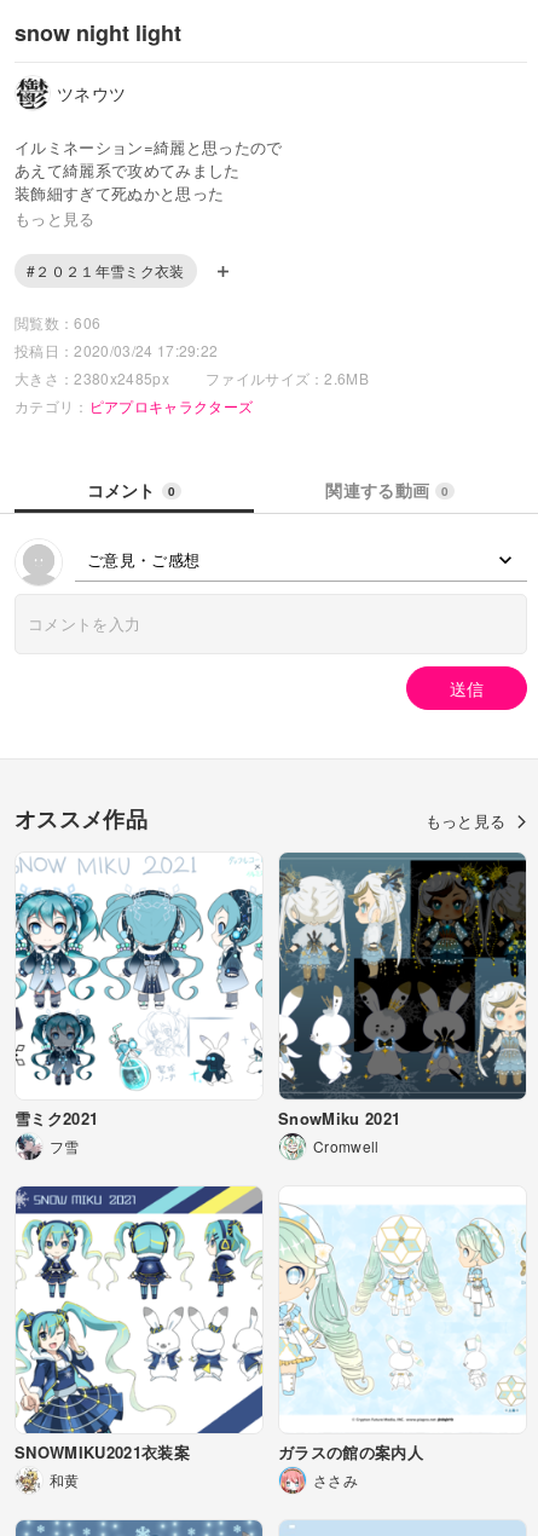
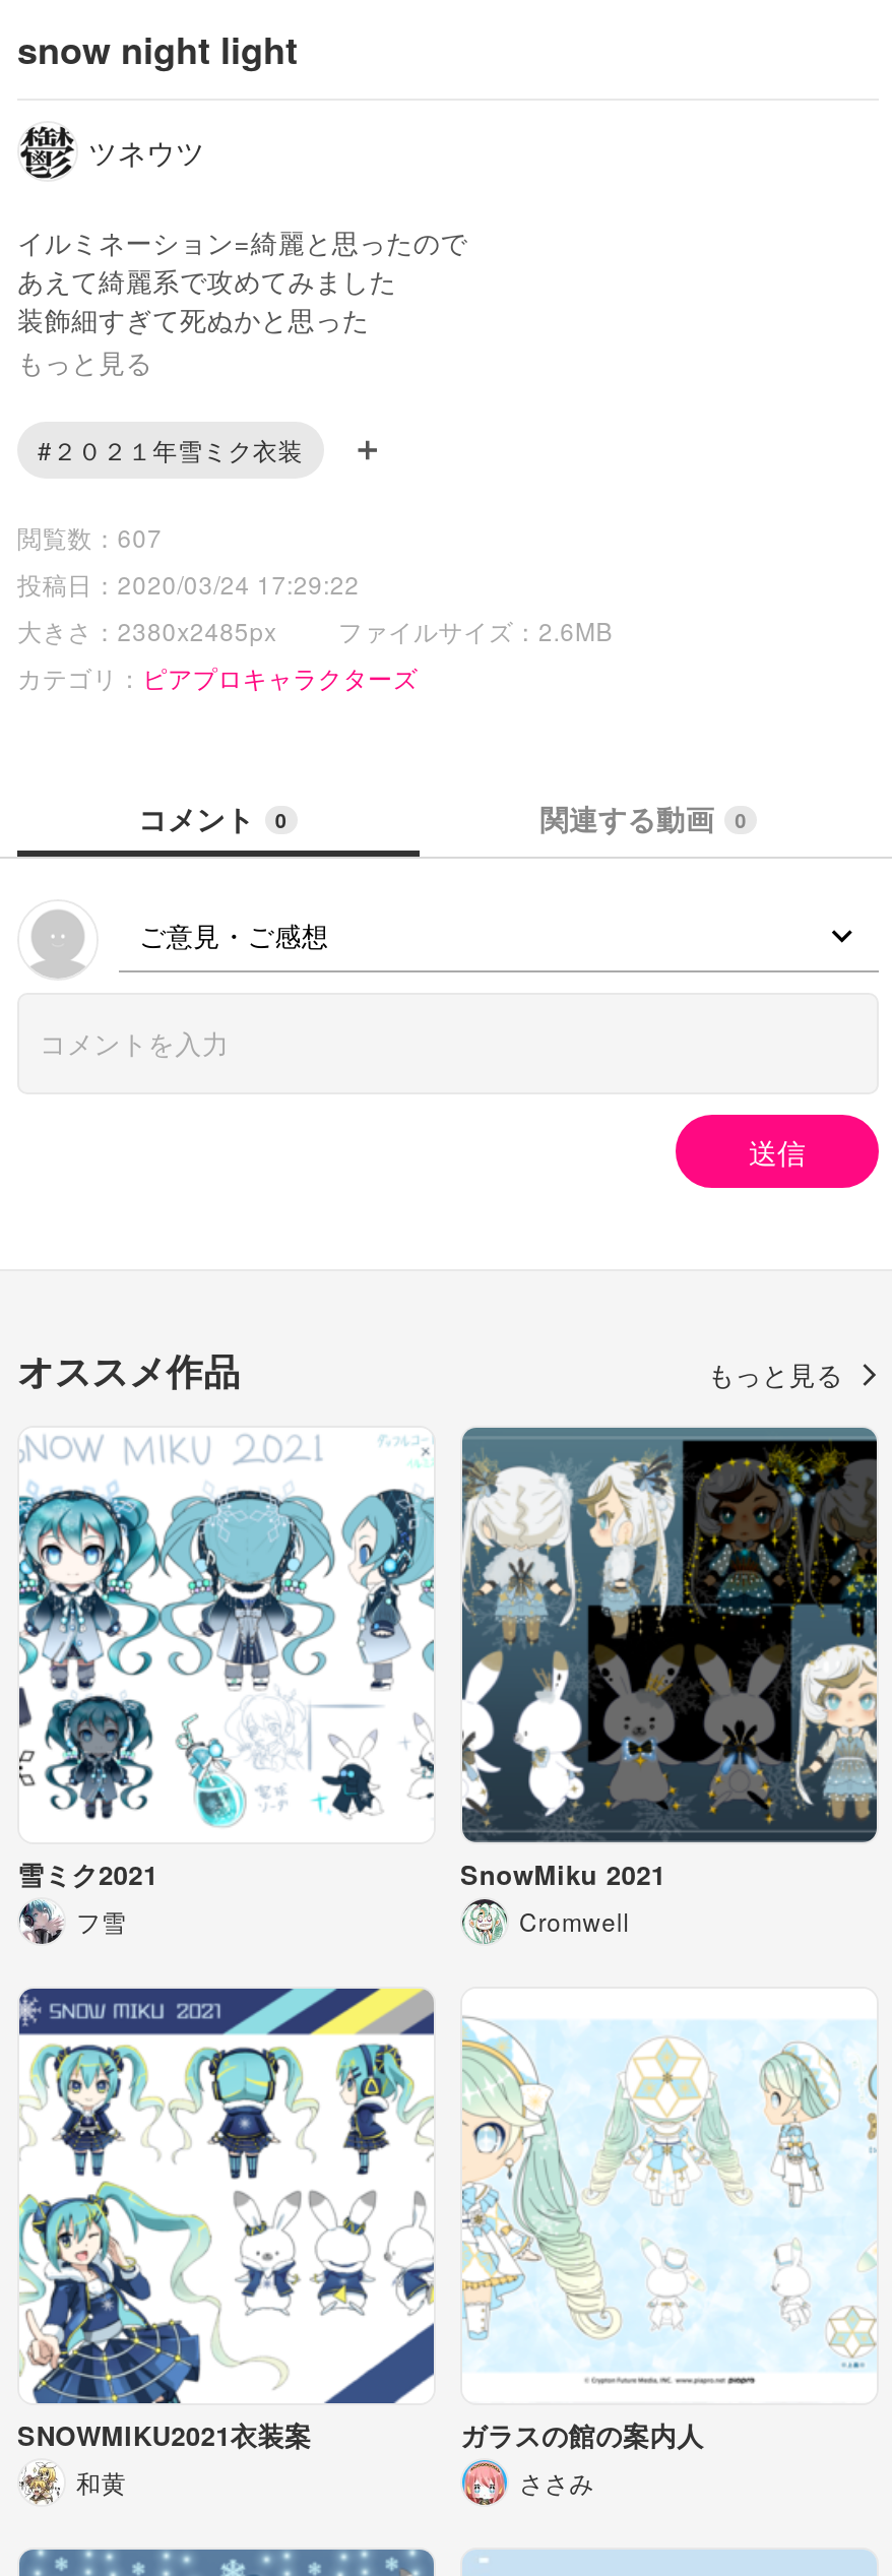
- 閲覧数：606
+ 閲覧数：607
